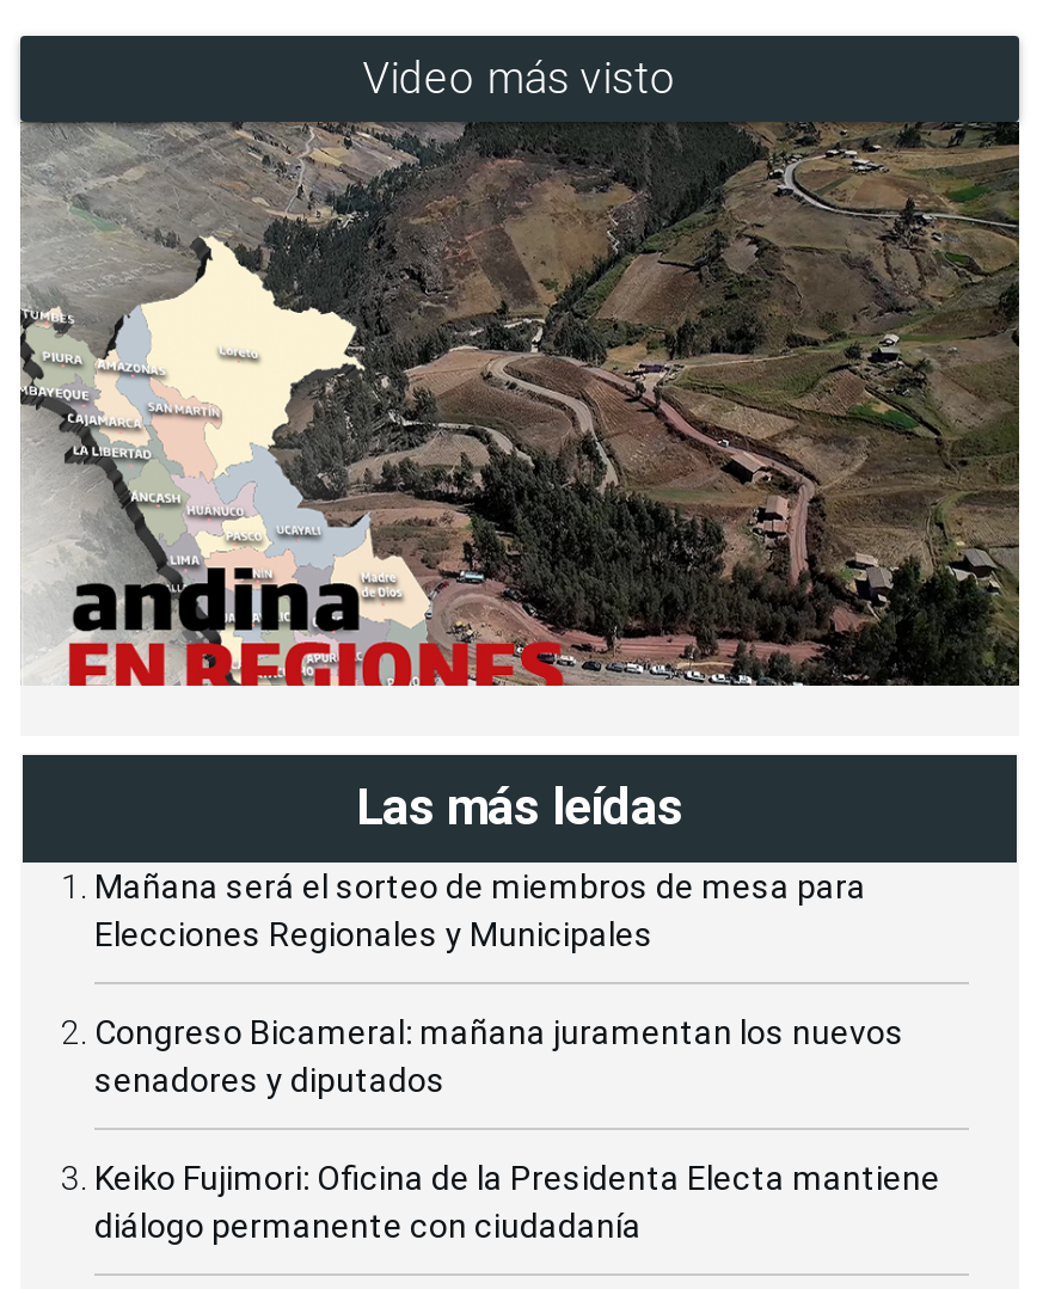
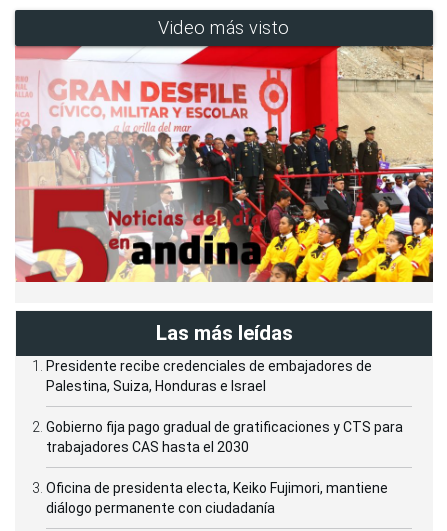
- [image]
+ [image]

- Mañana será el sorteo de miembros de mesa para
- Elecciones Regionales y Municipales
+ Presidente recibe credenciales de embajadores de
+ Palestina, Suiza, Honduras e Israel

- Congreso Bicameral: mañana juramentan los nuevos
- senadores y diputados
+ Gobierno fija pago gradual de gratificaciones y CTS para
+ trabajadores CAS hasta el 2030

- Keiko Fujimori: Oficina de la Presidenta Electa mantiene
+ Oficina de presidenta electa, Keiko Fujimori, mantiene
